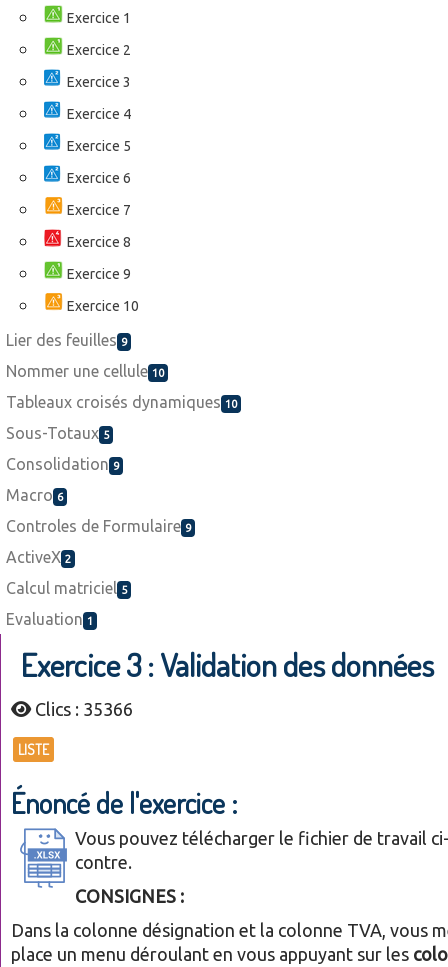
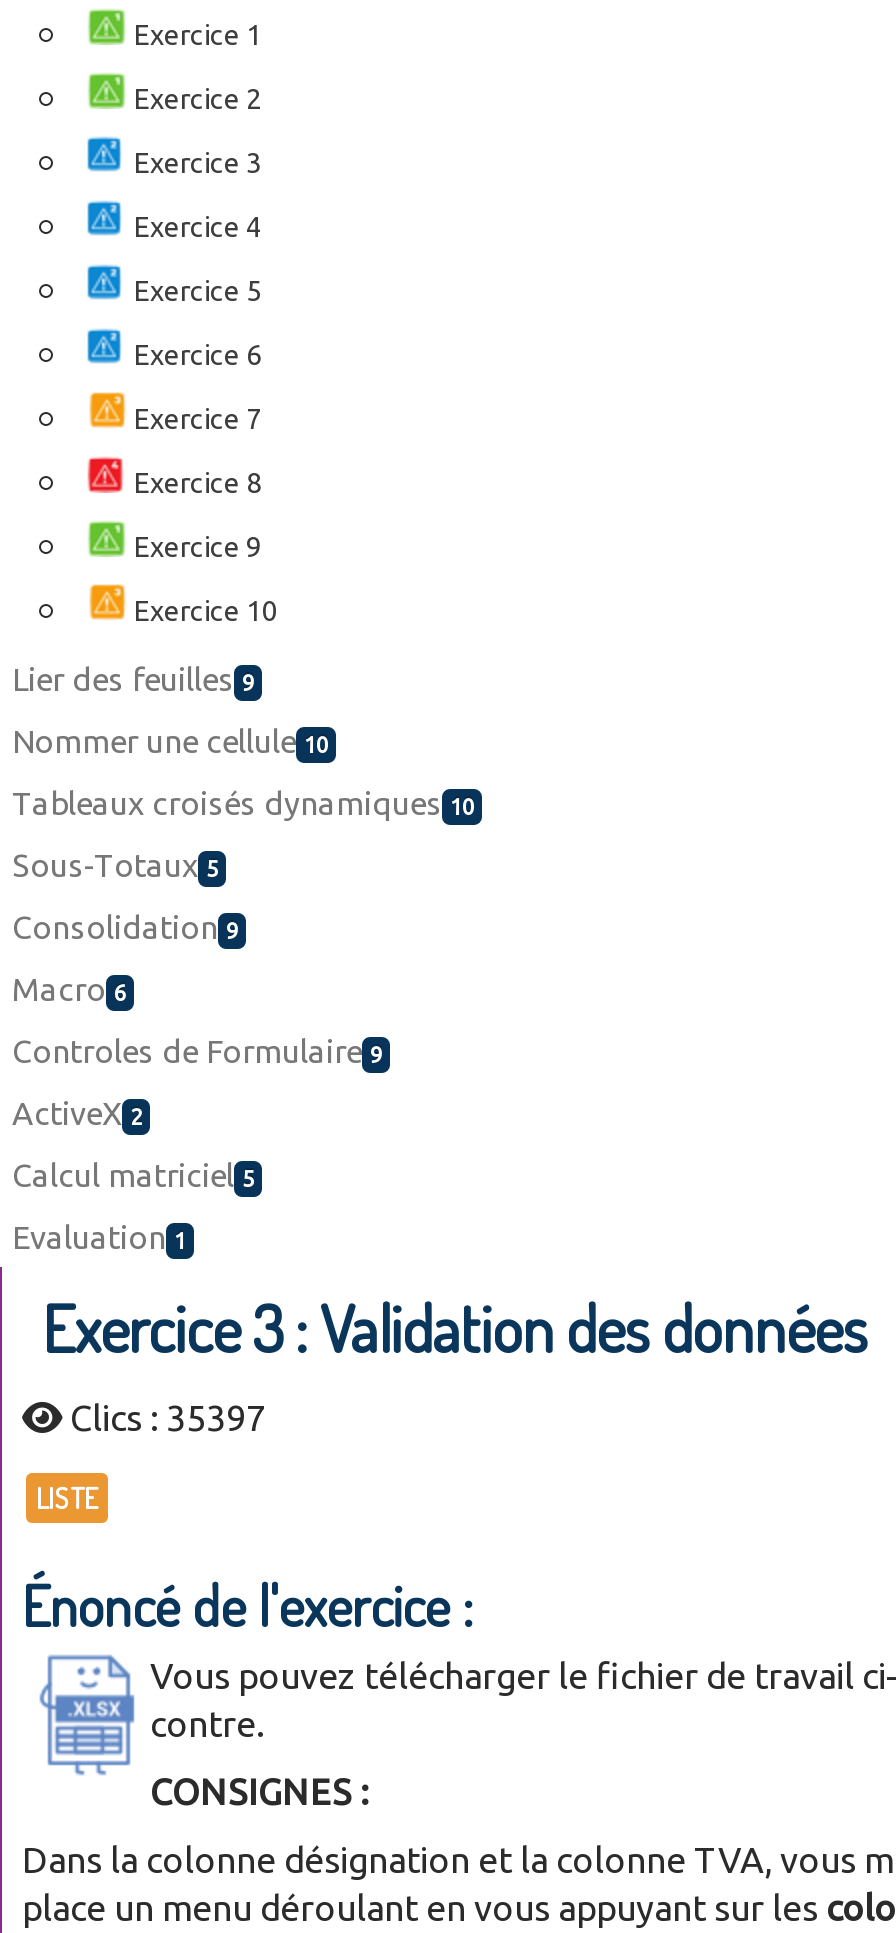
- Clics : 35366
+ Clics : 35397
